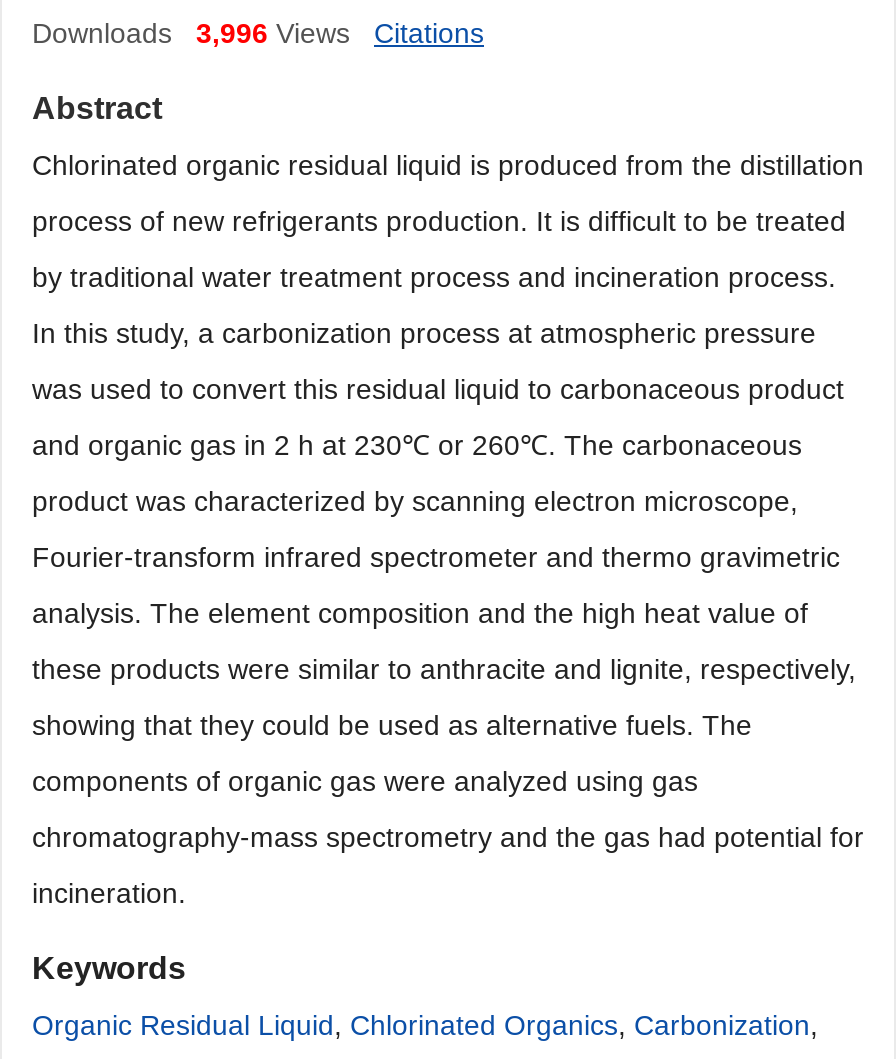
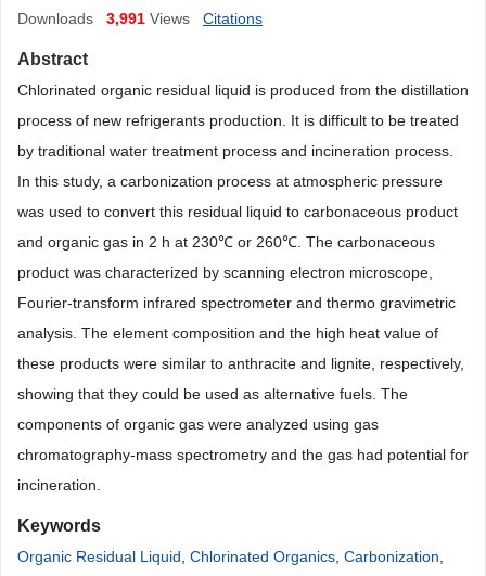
- Downloads 3,996 Views
+ Downloads 3,991 Views
